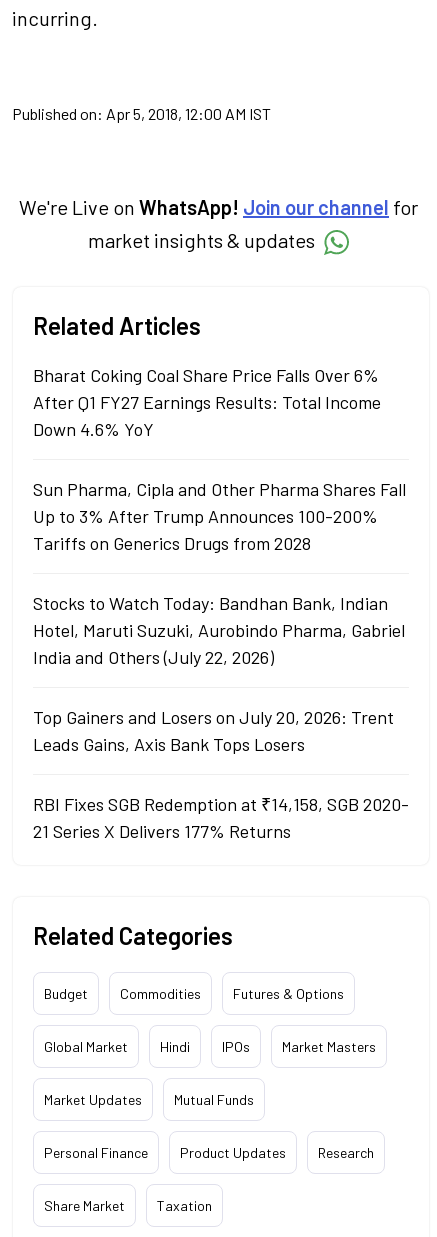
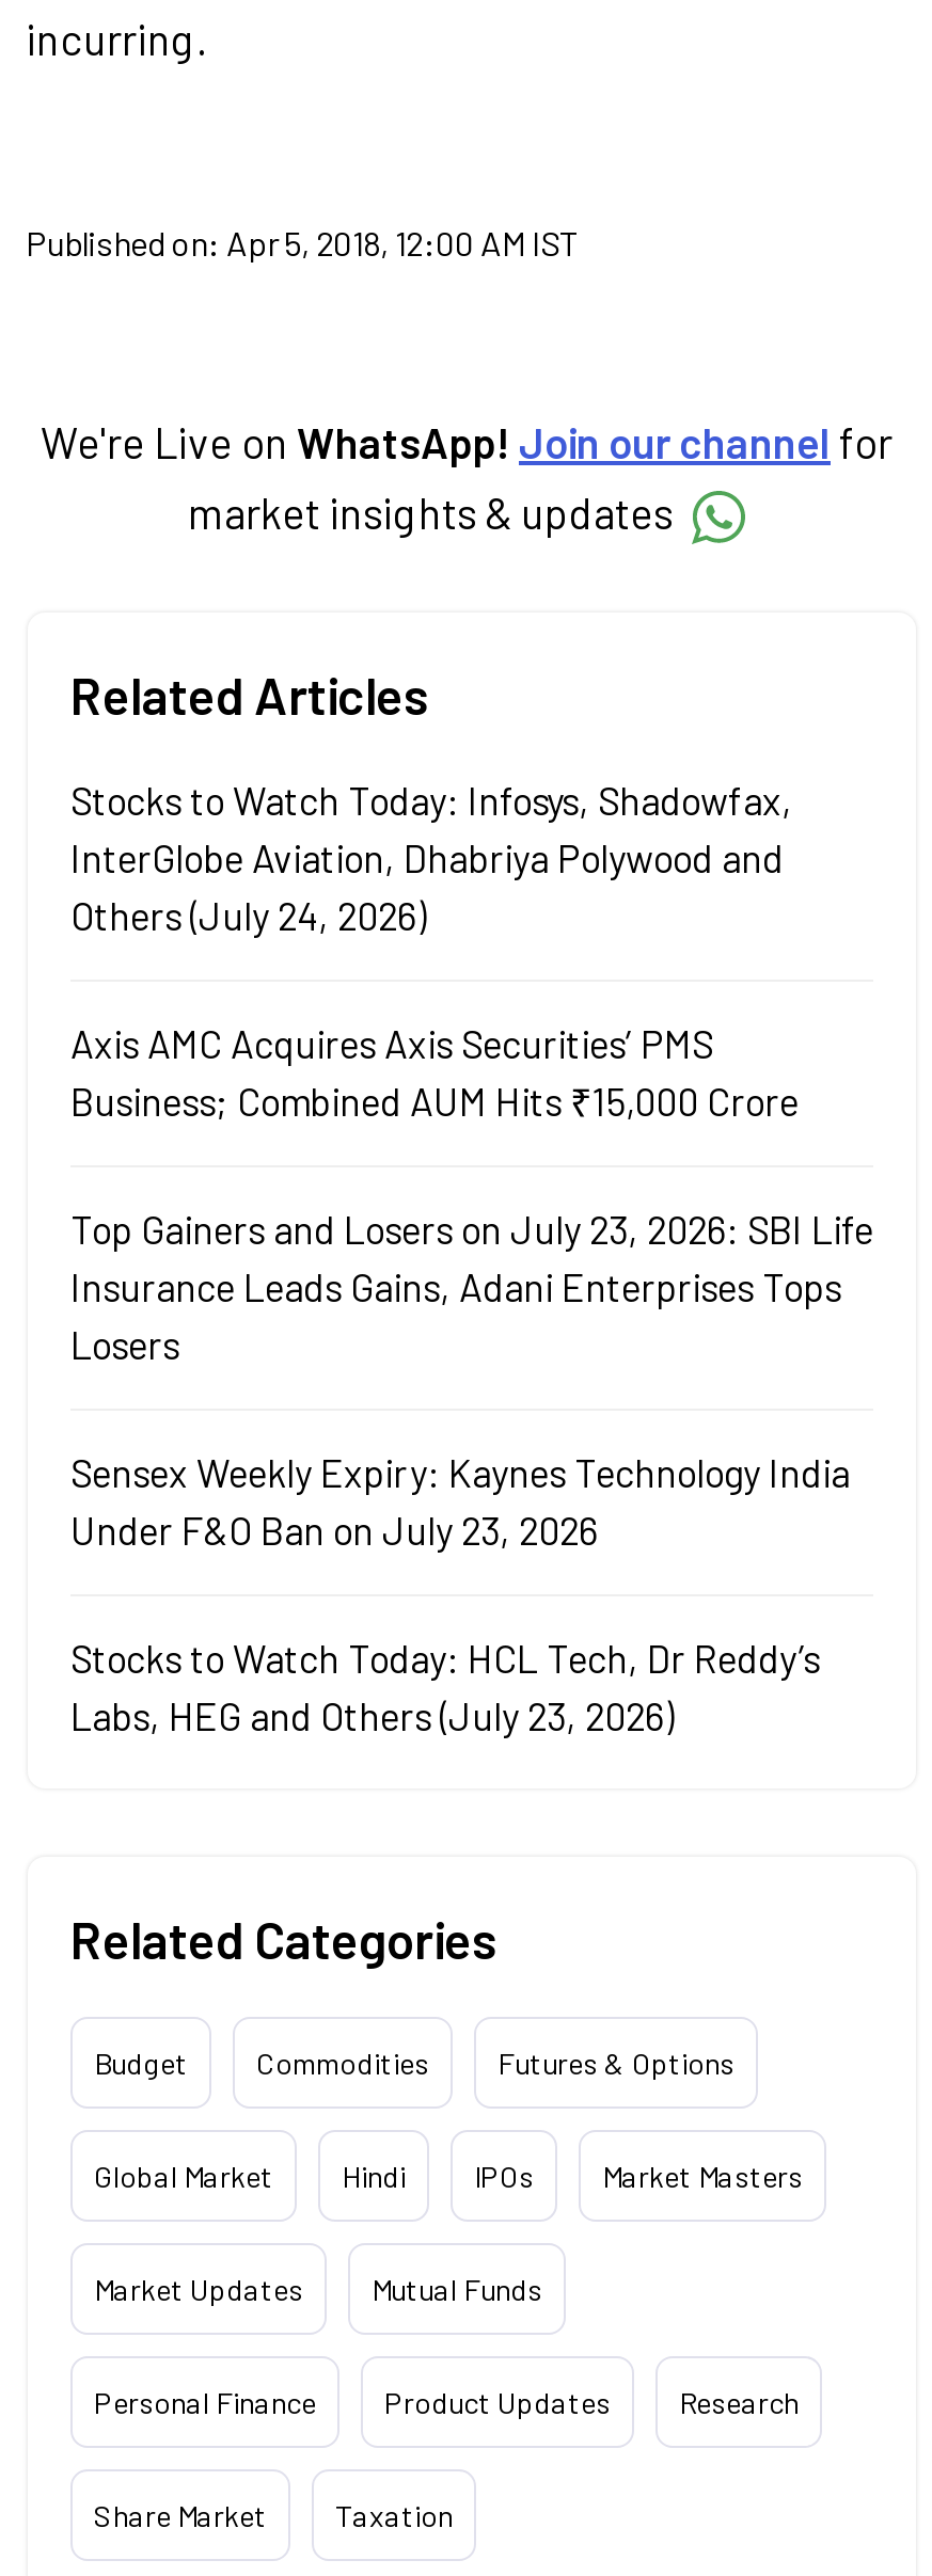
- Bharat Coking Coal Share Price Falls Over 6%
- After Q1 FY27 Earnings Results: Total Income
- Down 4.6% YoY
+ Stocks to Watch Today: Infosys, Shadowfax,
+ InterGlobe Aviation, Dhabriya Polywood and
+ Others (July 24, 2026)

- Sun Pharma, Cipla and Other Pharma Shares Fall
- Up to 3% After Trump Announces 100-200%
- Tariffs on Generics Drugs from 2028
+ Axis AMC Acquires Axis Securities’ PMS
+ Business; Combined AUM Hits ₹15,000 Crore

- Stocks to Watch Today: Bandhan Bank, Indian
- Hotel, Maruti Suzuki, Aurobindo Pharma, Gabriel
- India and Others (July 22, 2026)
+ Top Gainers and Losers on July 23, 2026: SBI Life
+ Insurance Leads Gains, Adani Enterprises Tops
+ Losers

- Top Gainers and Losers on July 20, 2026: Trent
- Leads Gains, Axis Bank Tops Losers
+ Sensex Weekly Expiry: Kaynes Technology India
+ Under F&O Ban on July 23, 2026

- RBI Fixes SGB Redemption at ₹14,158, SGB 2020-
- 21 Series X Delivers 177% Returns
+ Stocks to Watch Today: HCL Tech, Dr Reddy’s
+ Labs, HEG and Others (July 23, 2026)
